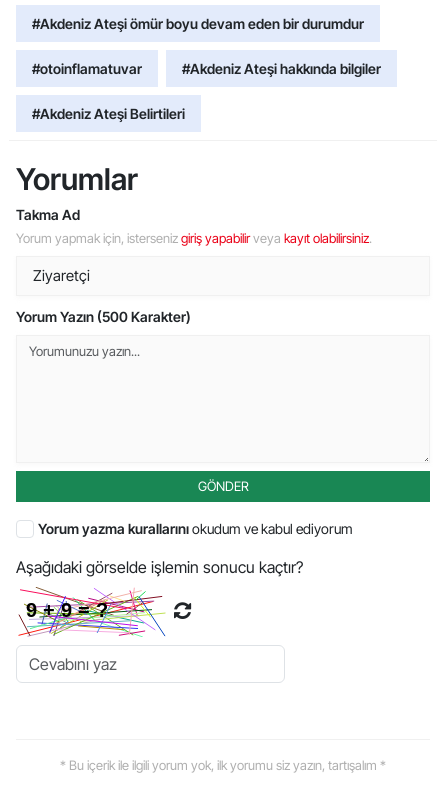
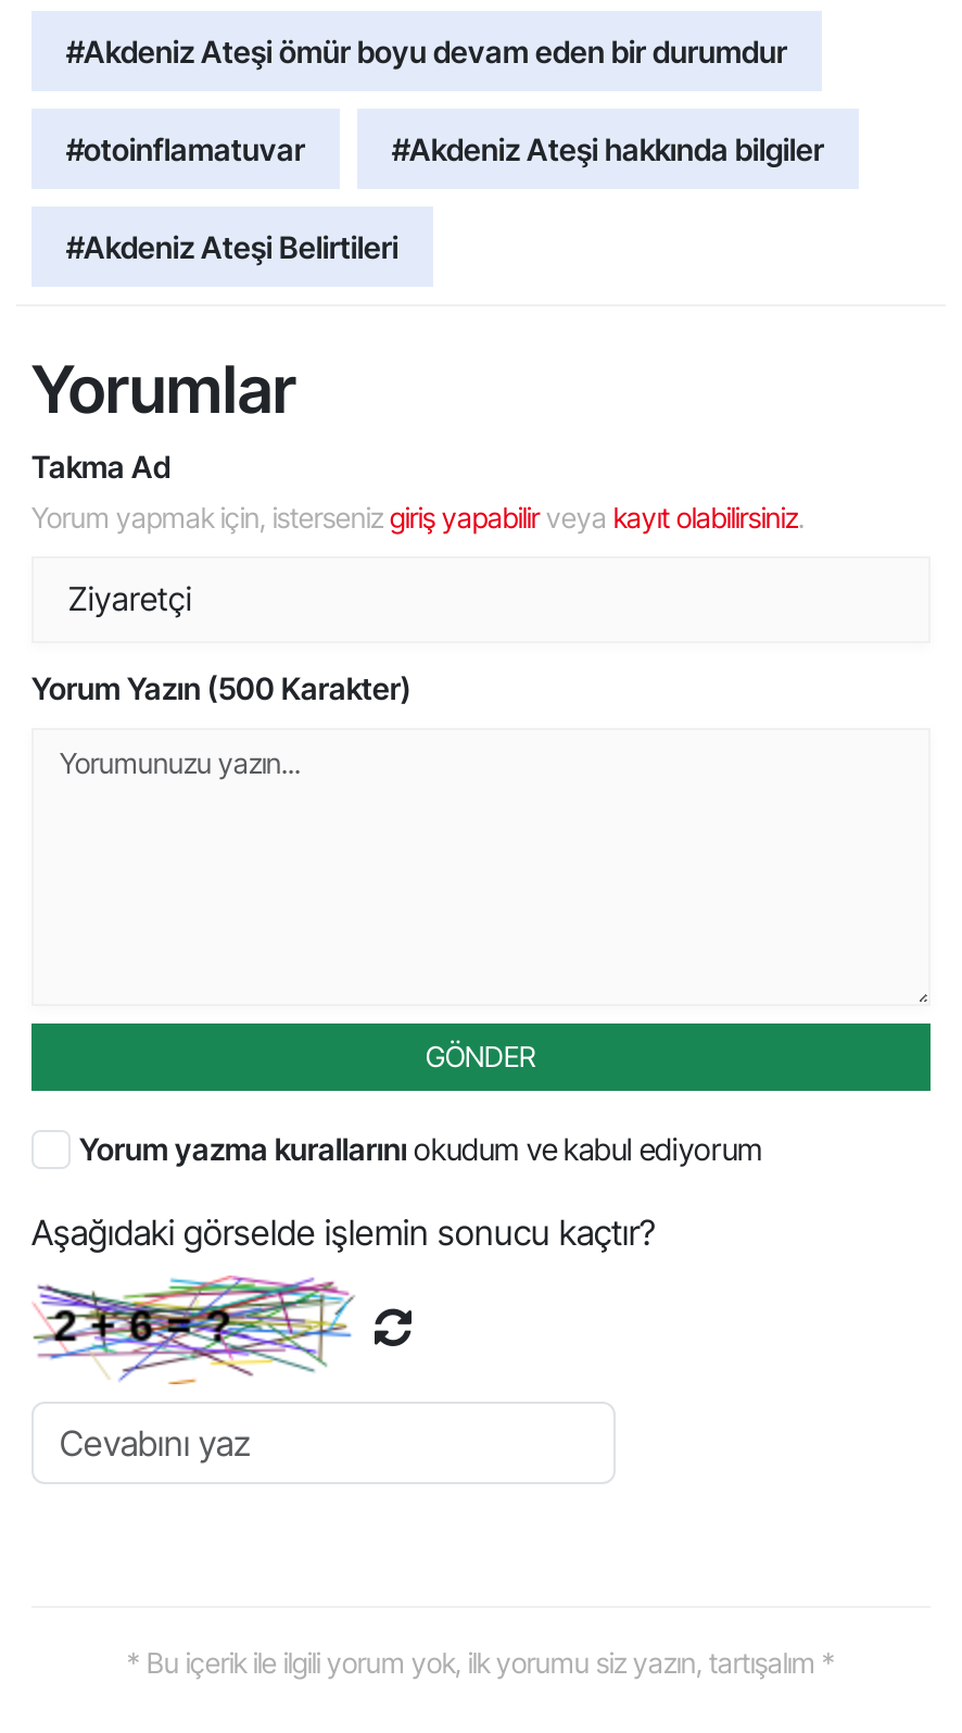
- [image]
+ [image]
